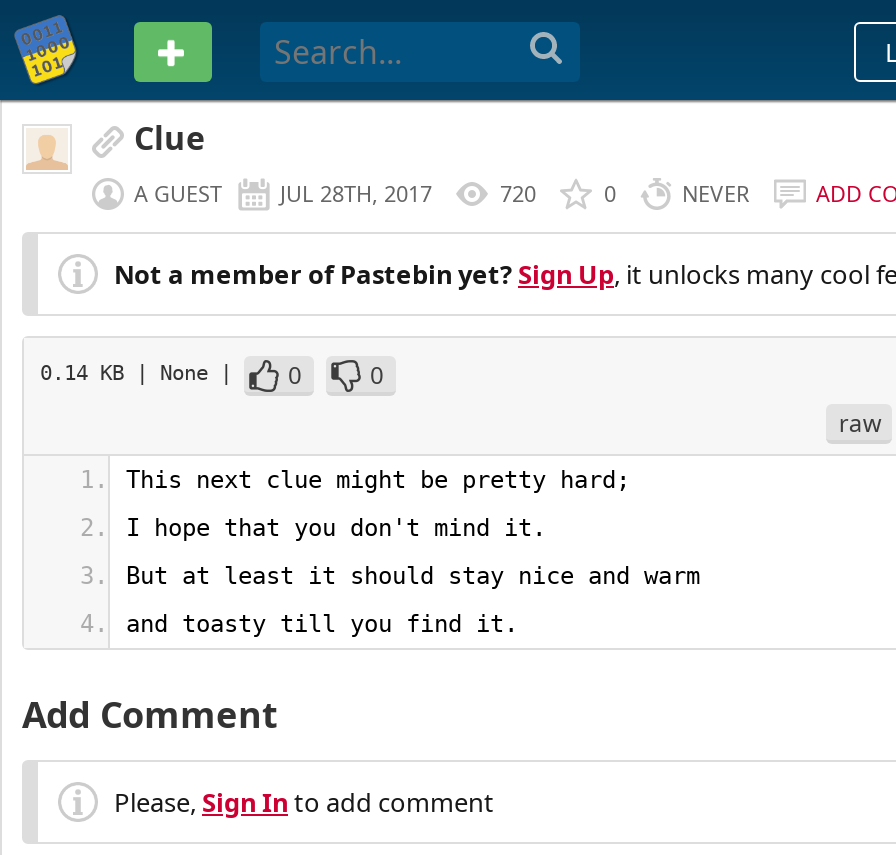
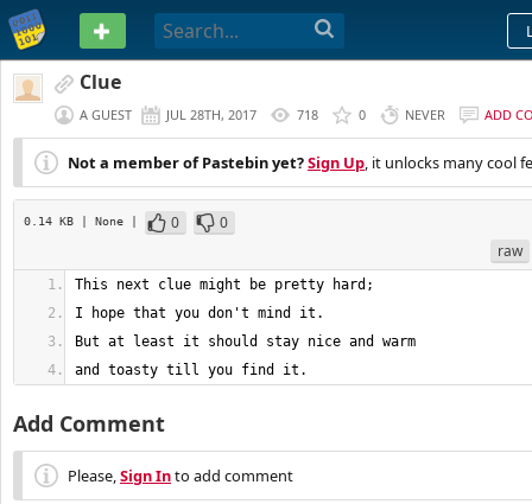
- 720
+ 718
